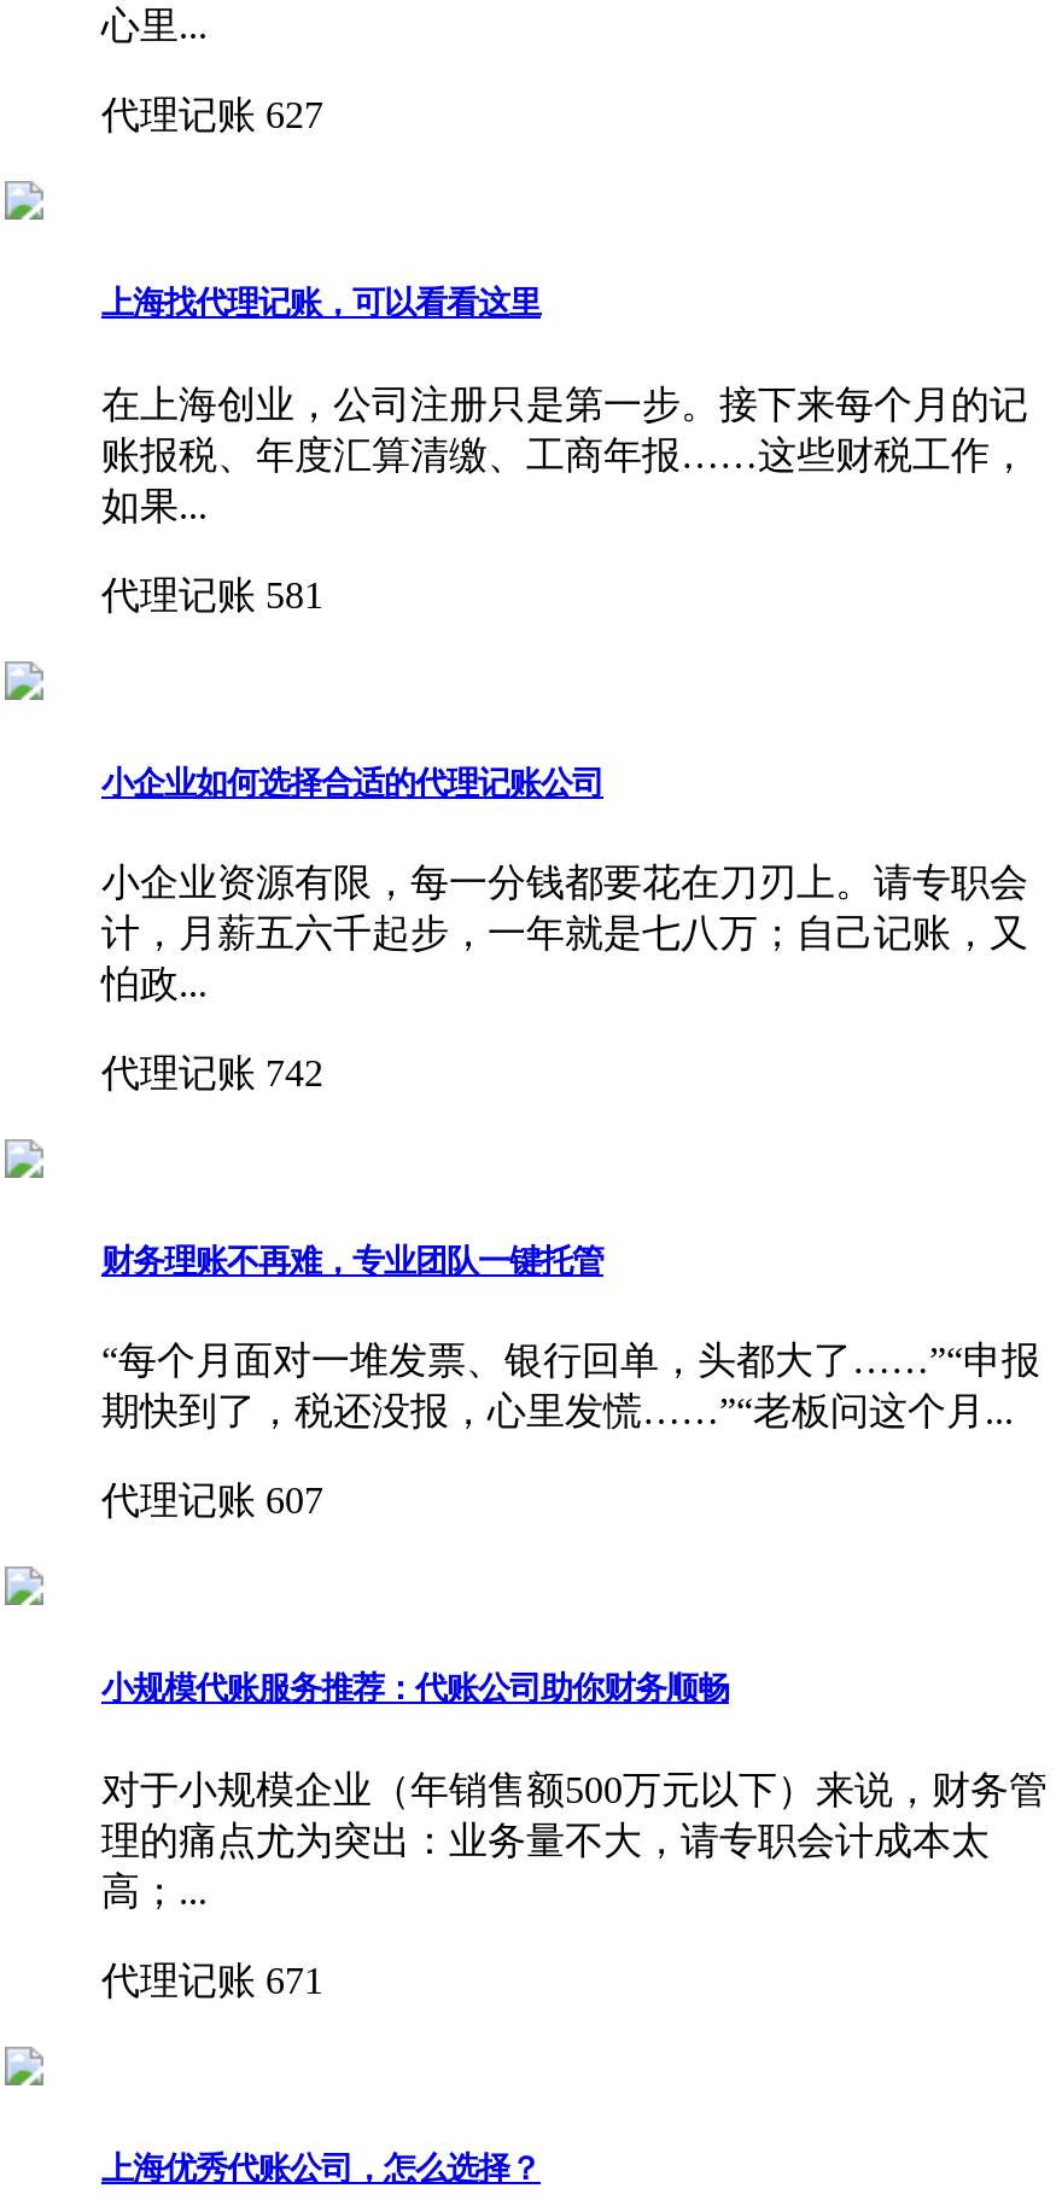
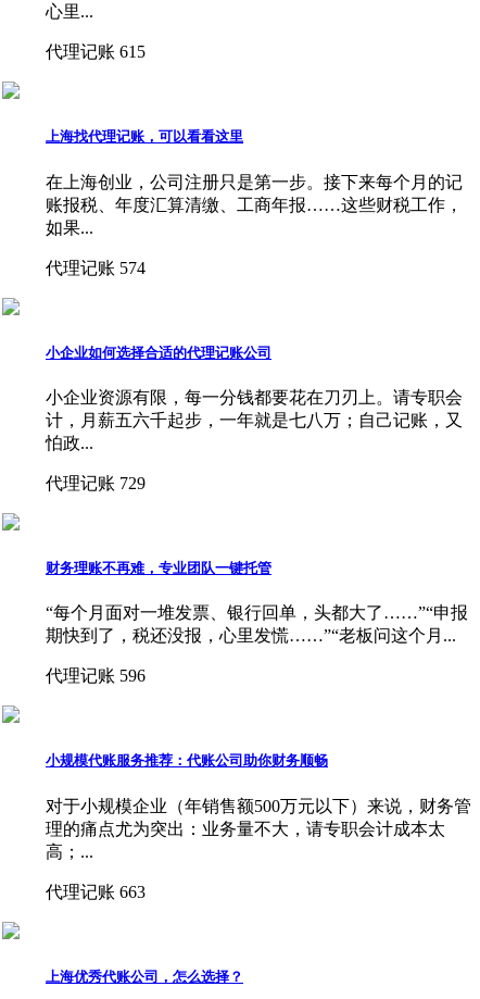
- 代理记账 627
+ 代理记账 615

- 代理记账 581
+ 代理记账 574

- 代理记账 742
+ 代理记账 729

- 代理记账 607
+ 代理记账 596

- 代理记账 671
+ 代理记账 663
